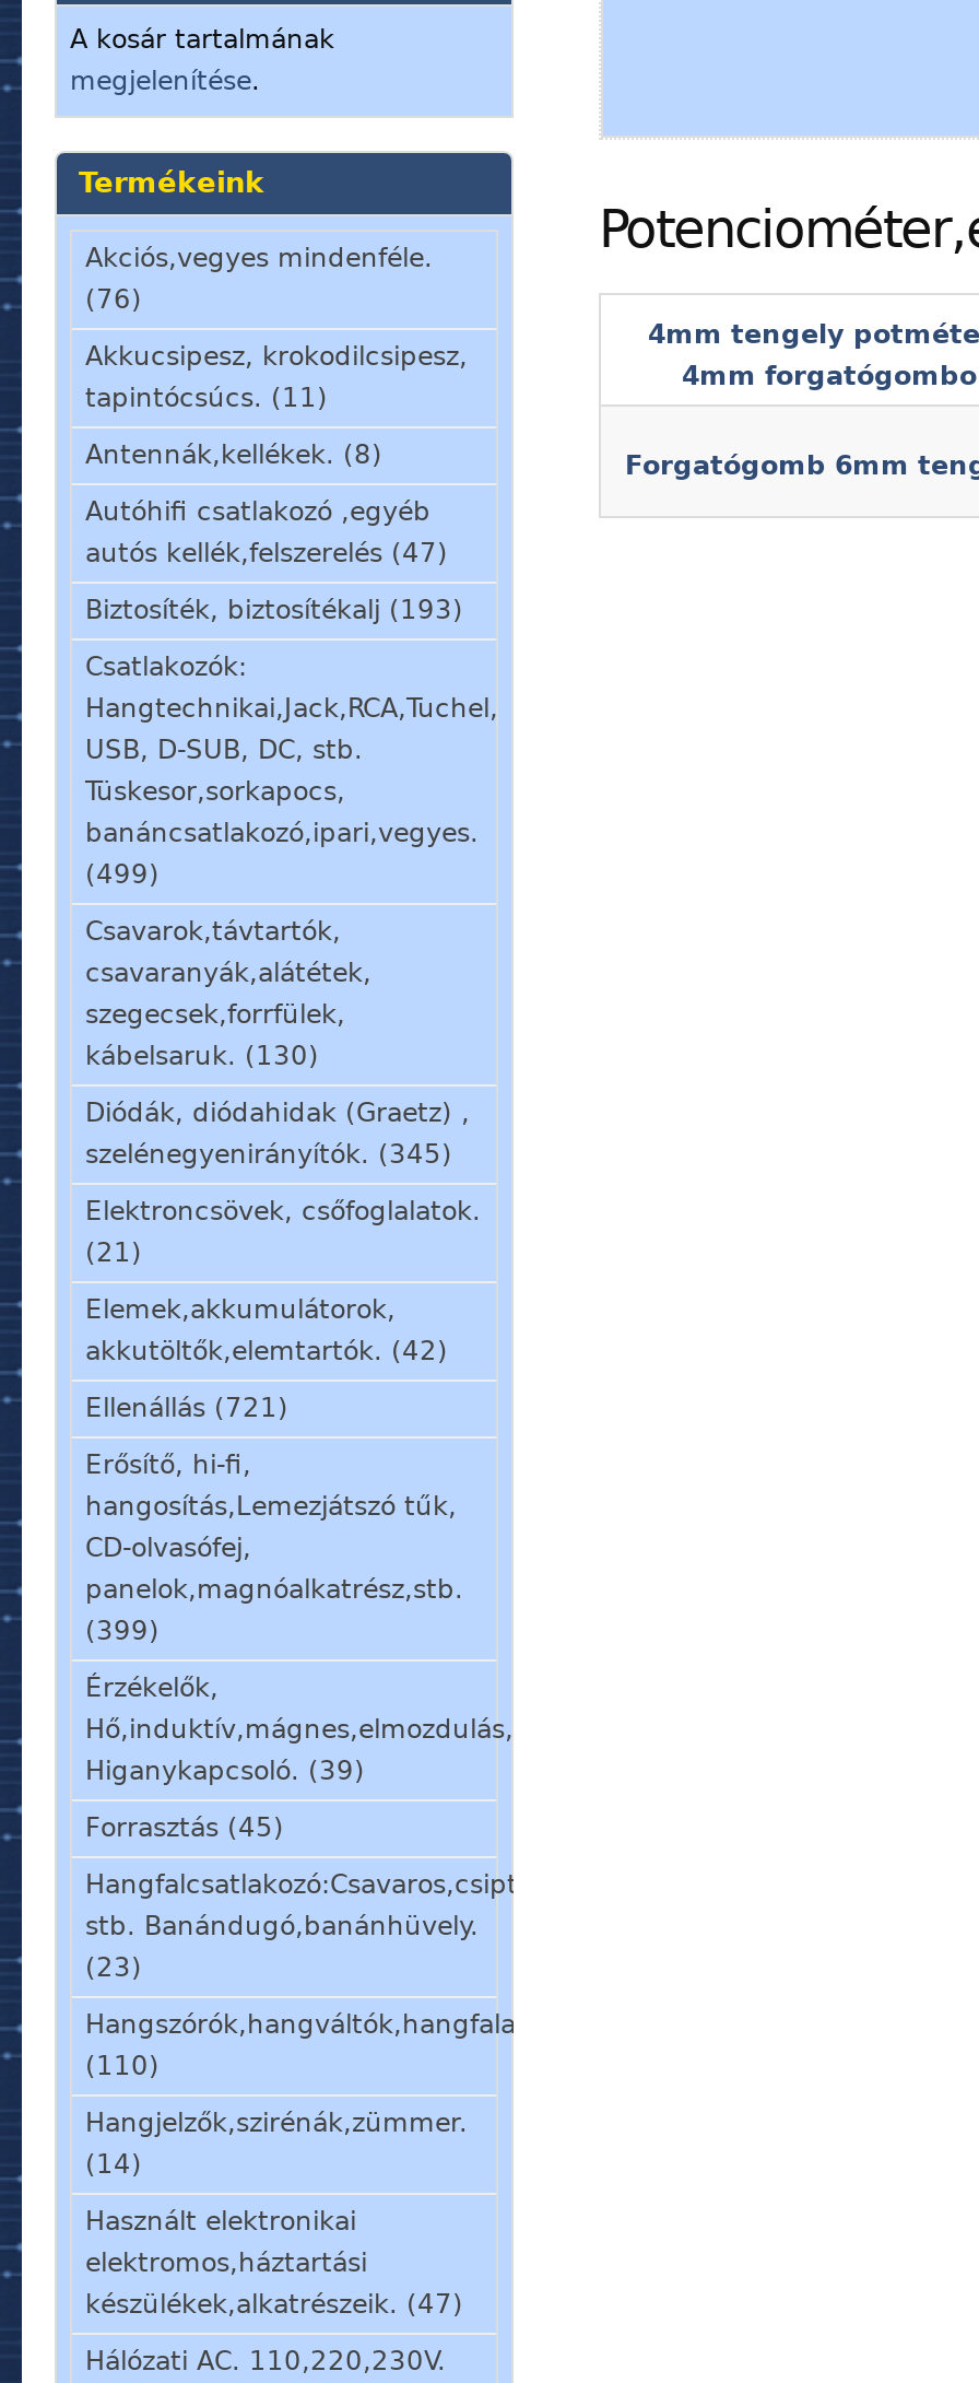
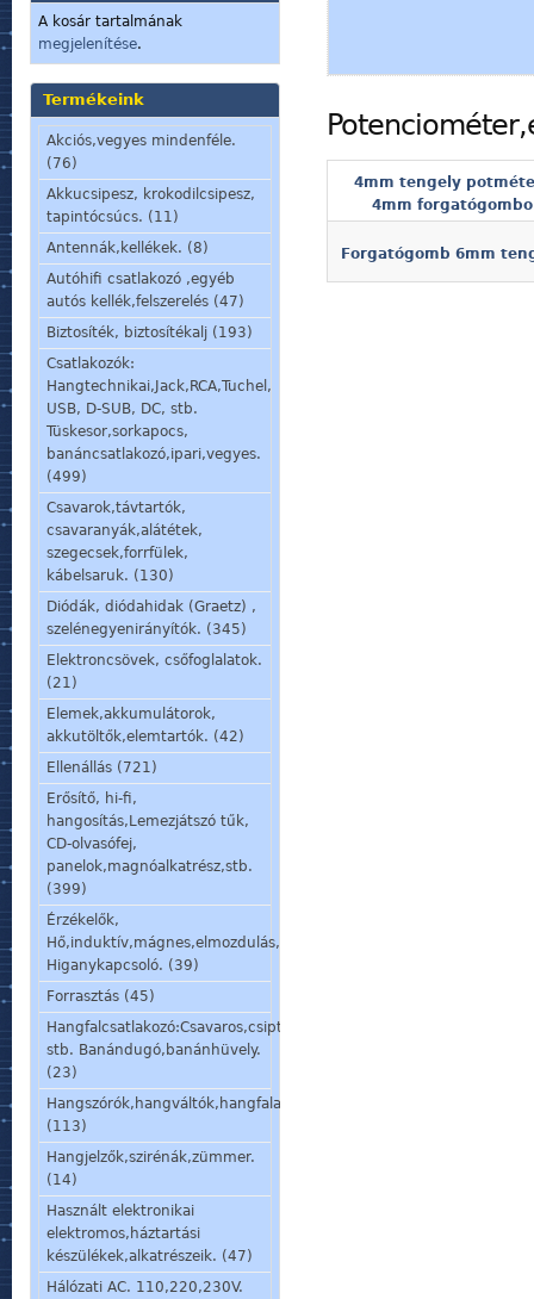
- (110)
+ (113)
